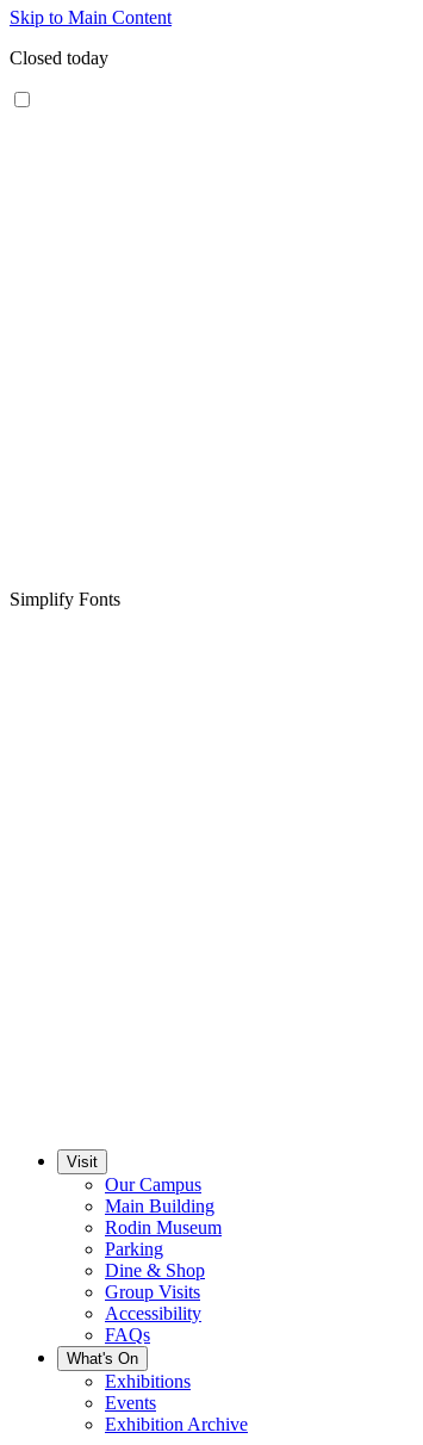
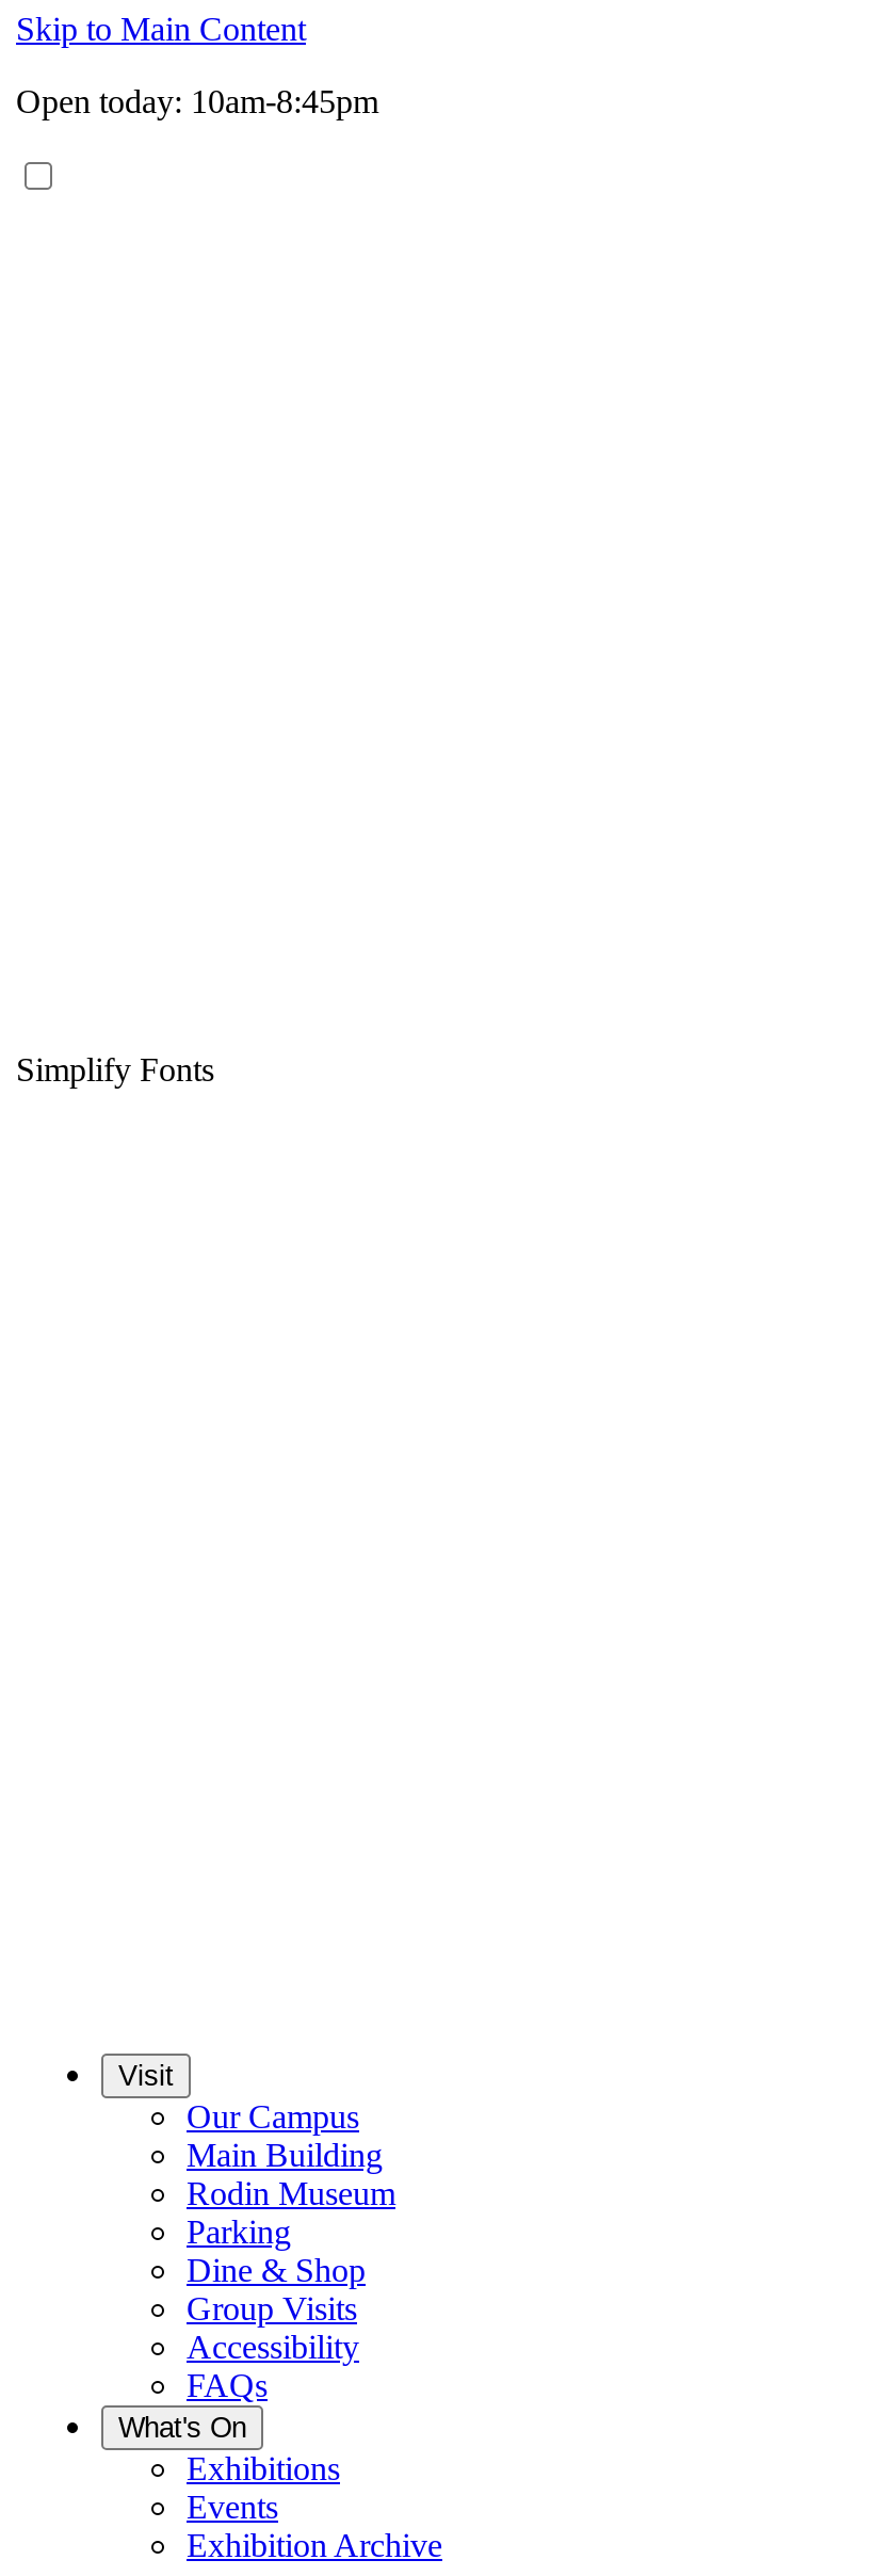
- Closed today
+ Open today: 10am-8:45pm
